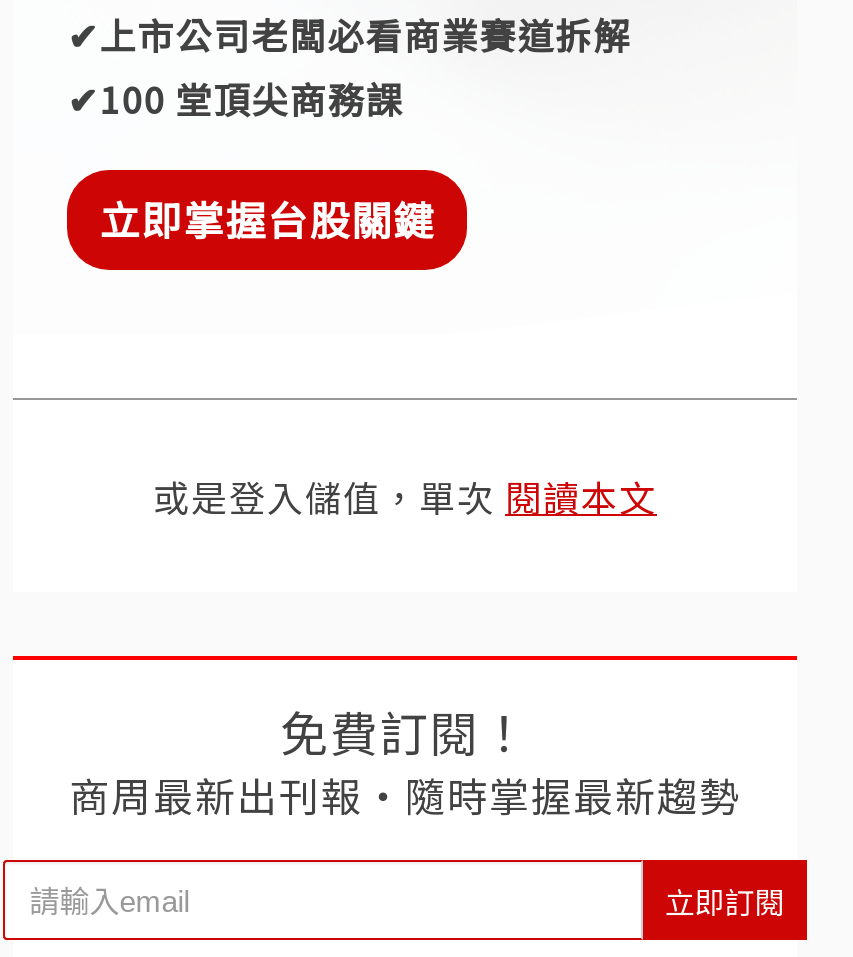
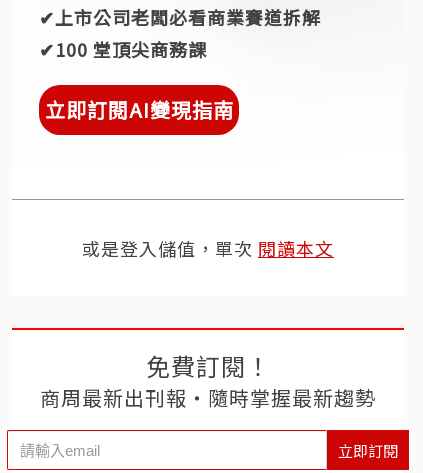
- 立即掌握台股關鍵
+ 立即訂閱AI變現指南
